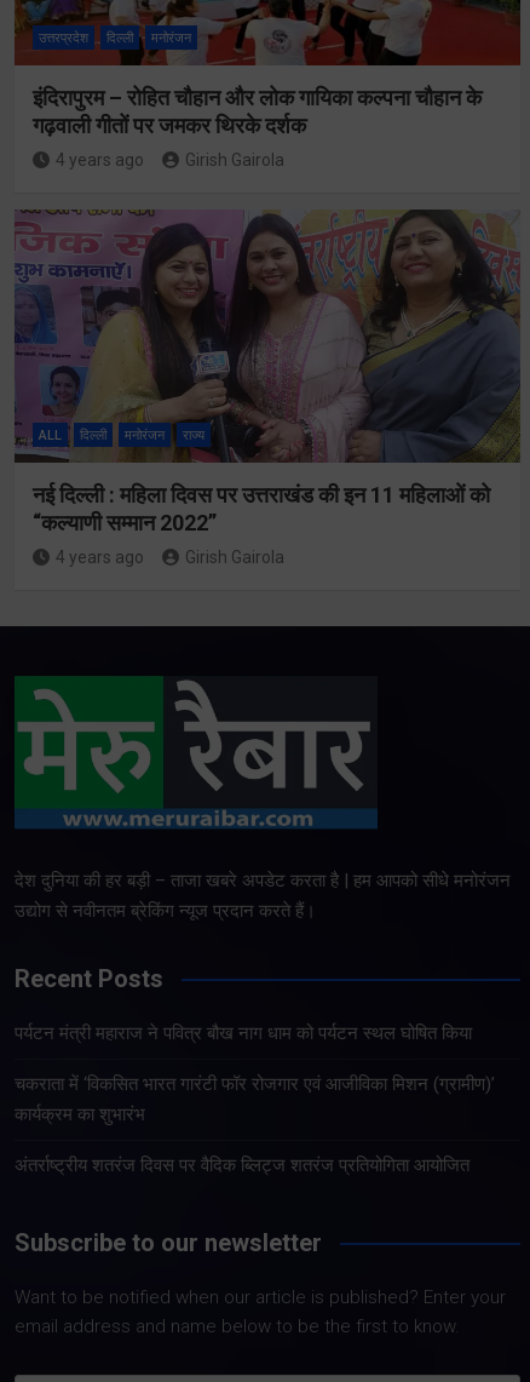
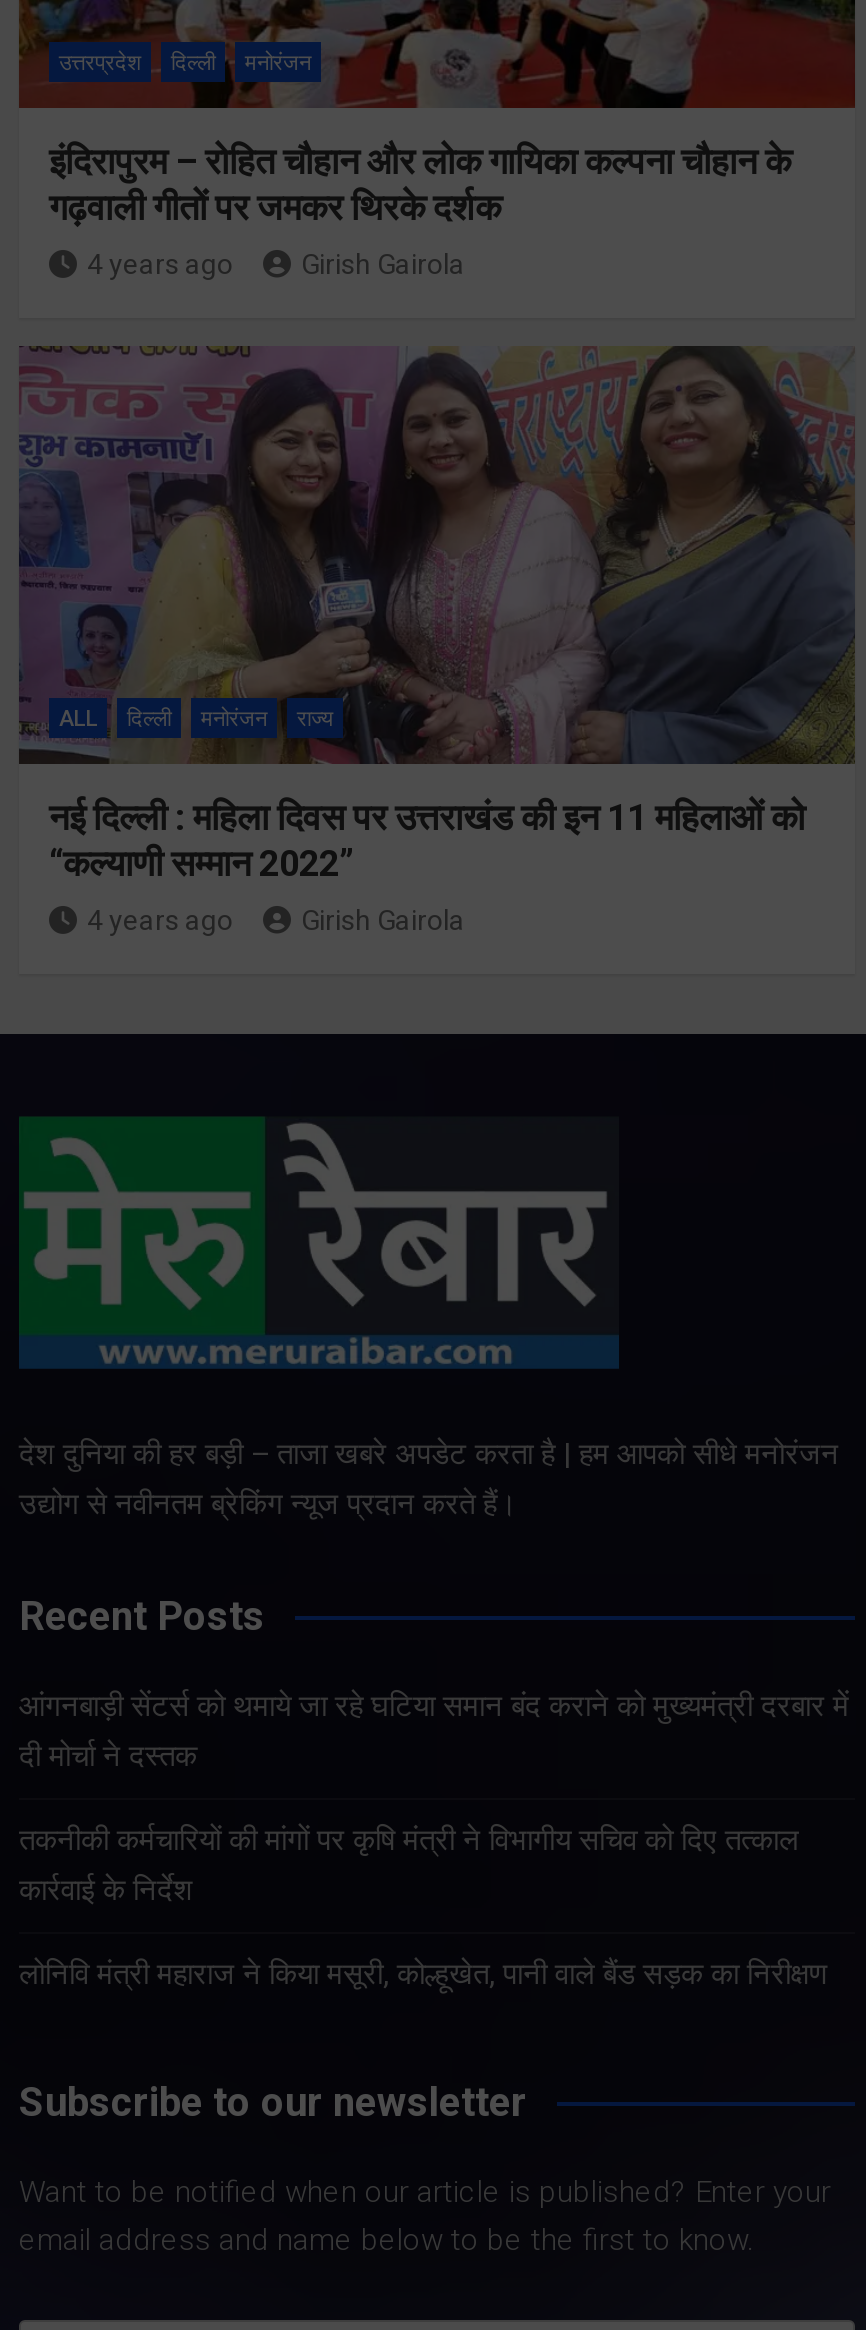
- पर्यटन मंत्री महाराज ने पवित्र बौख नाग धाम को पर्यटन स्थल घोषित किया
+ आंगनबाड़ी सेंटर्स को थमाये जा रहे घटिया समान बंद कराने को मुख्यमंत्री दरबार में
+ दी मोर्चा ने दस्तक

- चकराता में ‘विकसित भारत गारंटी फॉर रोजगार एवं आजीविका मिशन (ग्रामीण)’
- कार्यक्रम का शुभारंभ
+ तकनीकी कर्मचारियों की मांगों पर कृषि मंत्री ने विभागीय सचिव को दिए तत्काल
+ कार्रवाई के निर्देश

- अंतर्राष्ट्रीय शतरंज दिवस पर वैदिक ब्लिट्ज शतरंज प्रतियोगिता आयोजित
+ लोनिवि मंत्री महाराज ने किया मसूरी, कोल्हूखेत, पानी वाले बैंड सड़क का निरीक्षण
